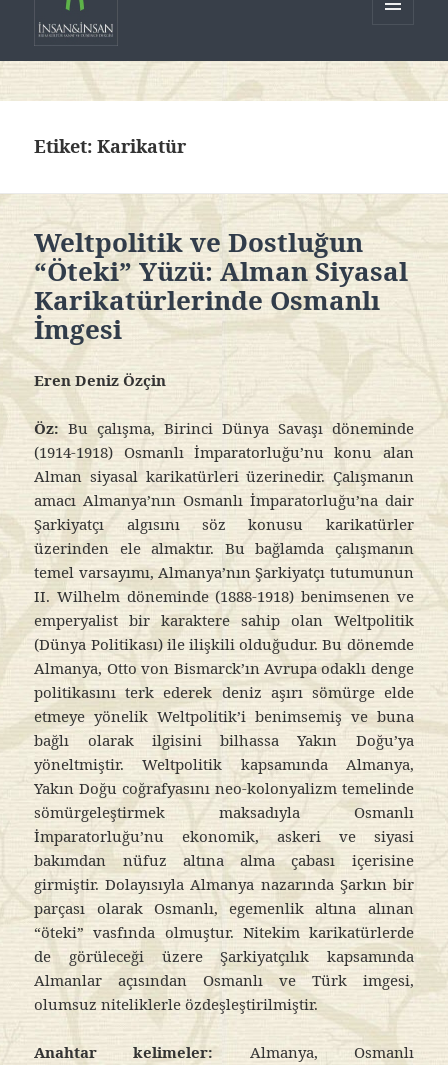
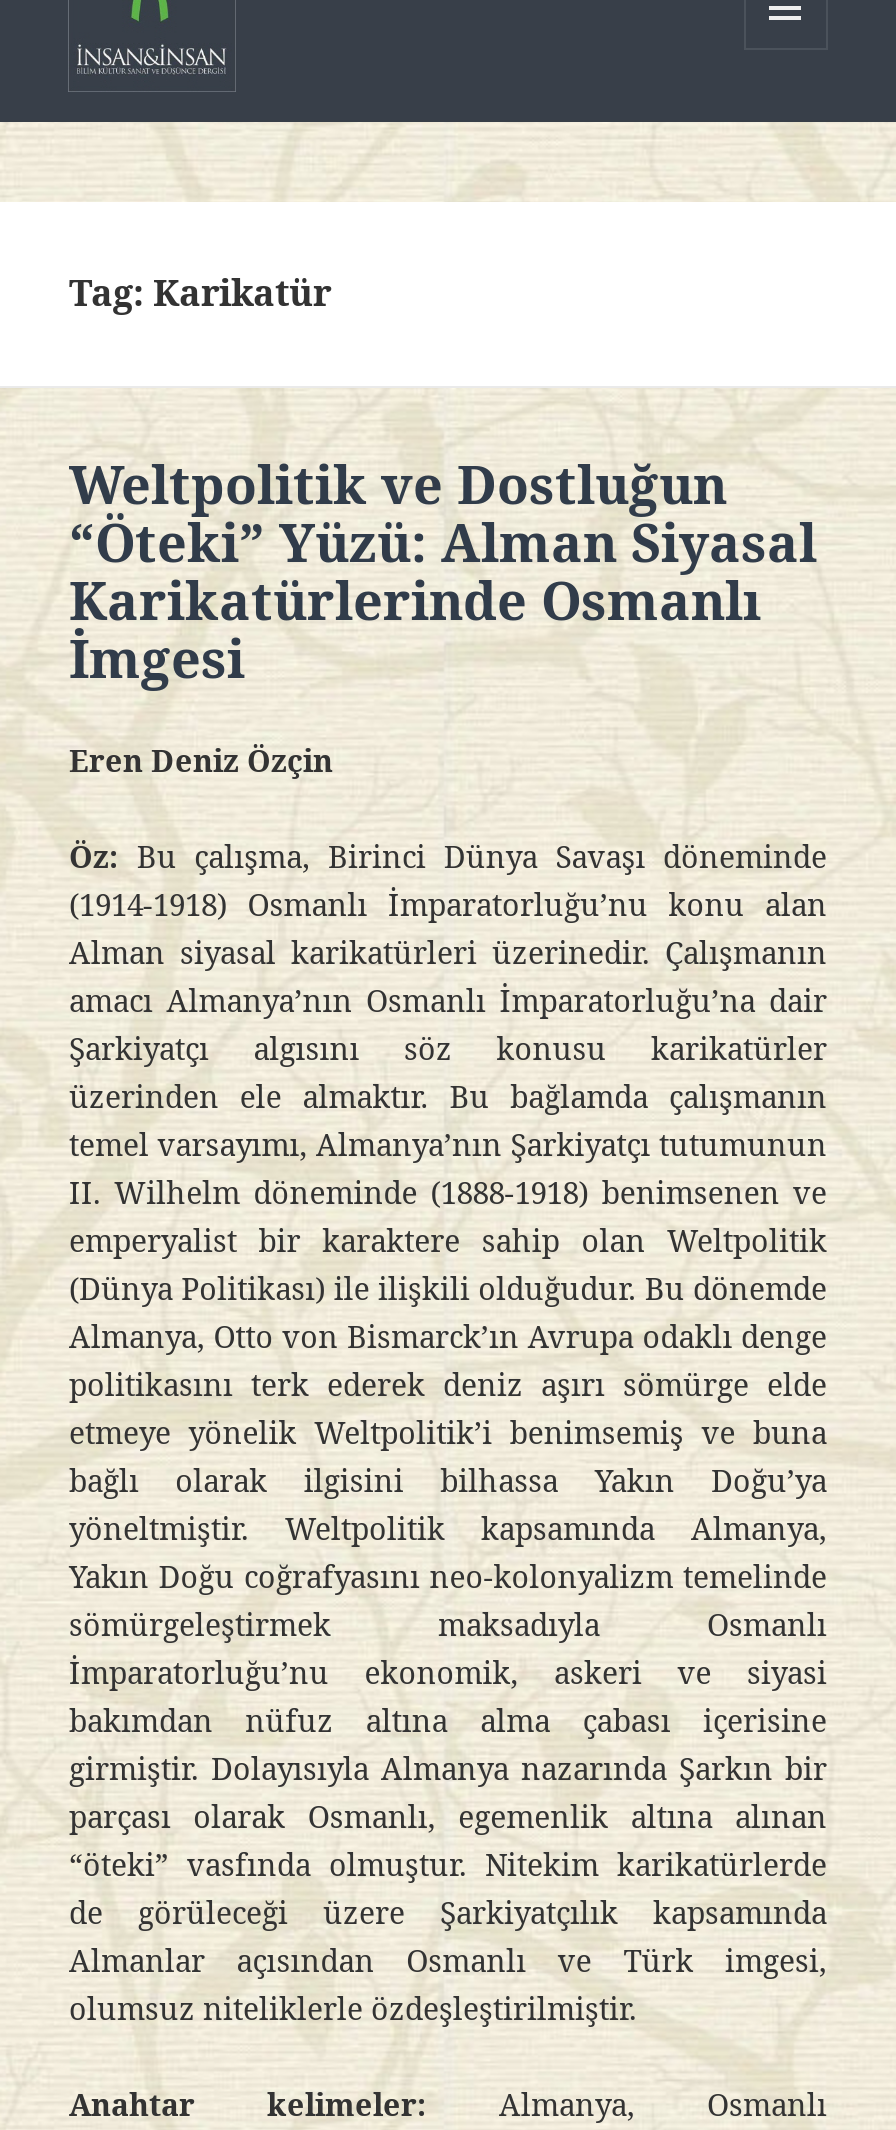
- Etiket: Karikatür
+ Tag: Karikatür
